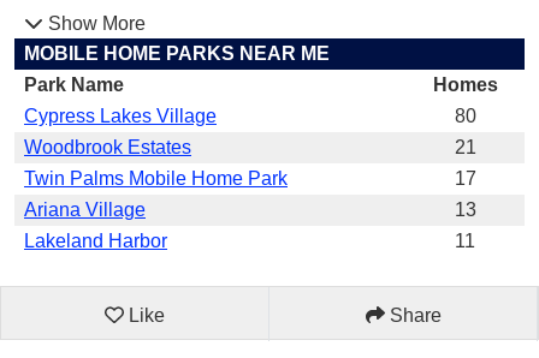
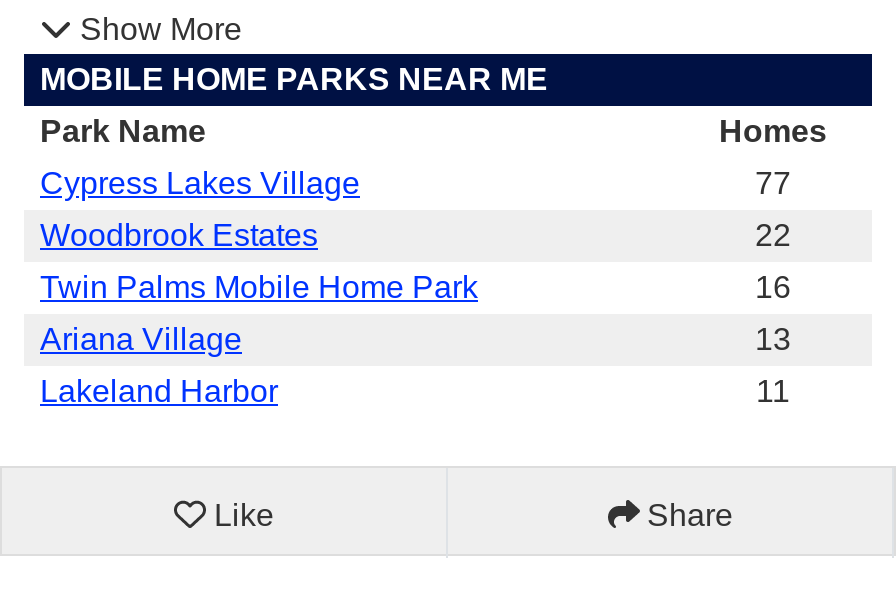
- 80
+ 77

- 21
+ 22

- 17
+ 16
